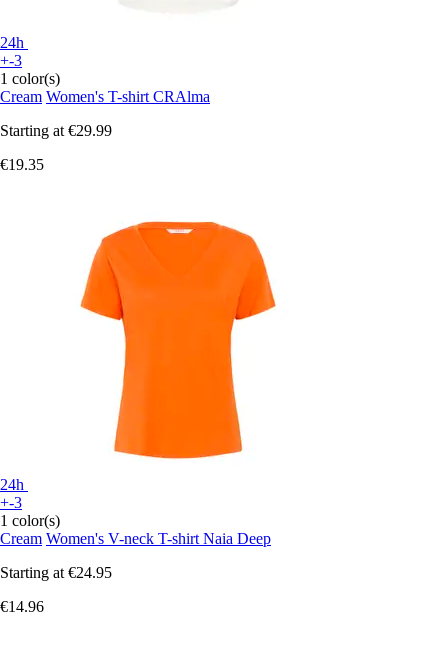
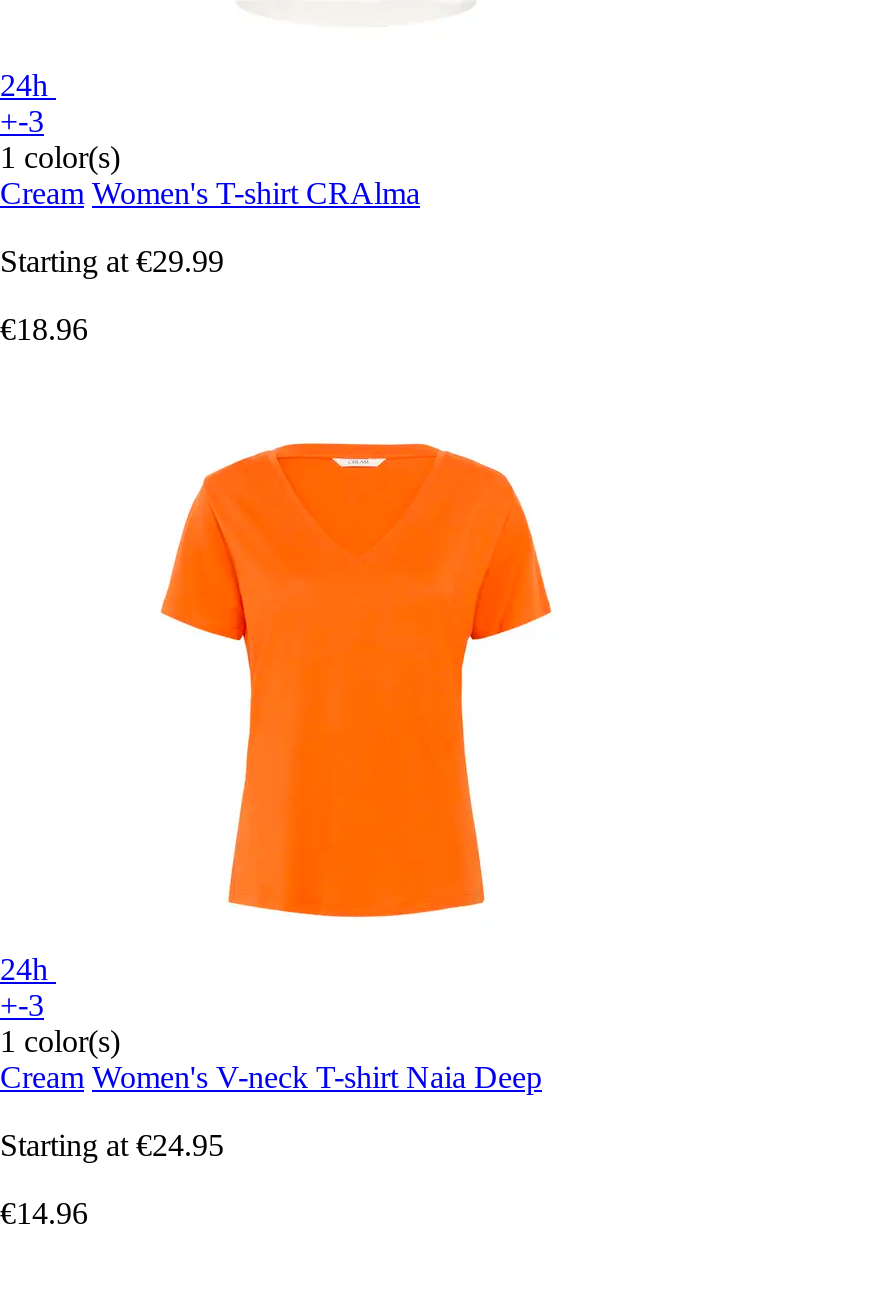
- €19.35
+ €18.96
